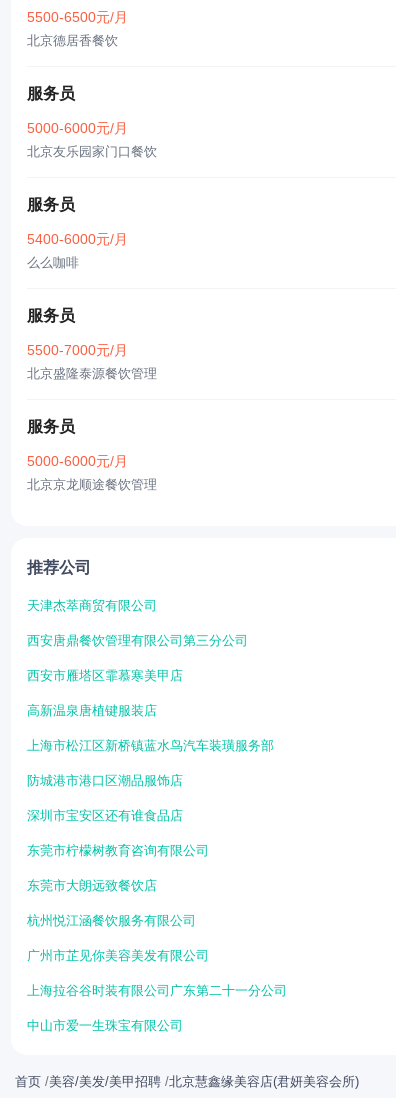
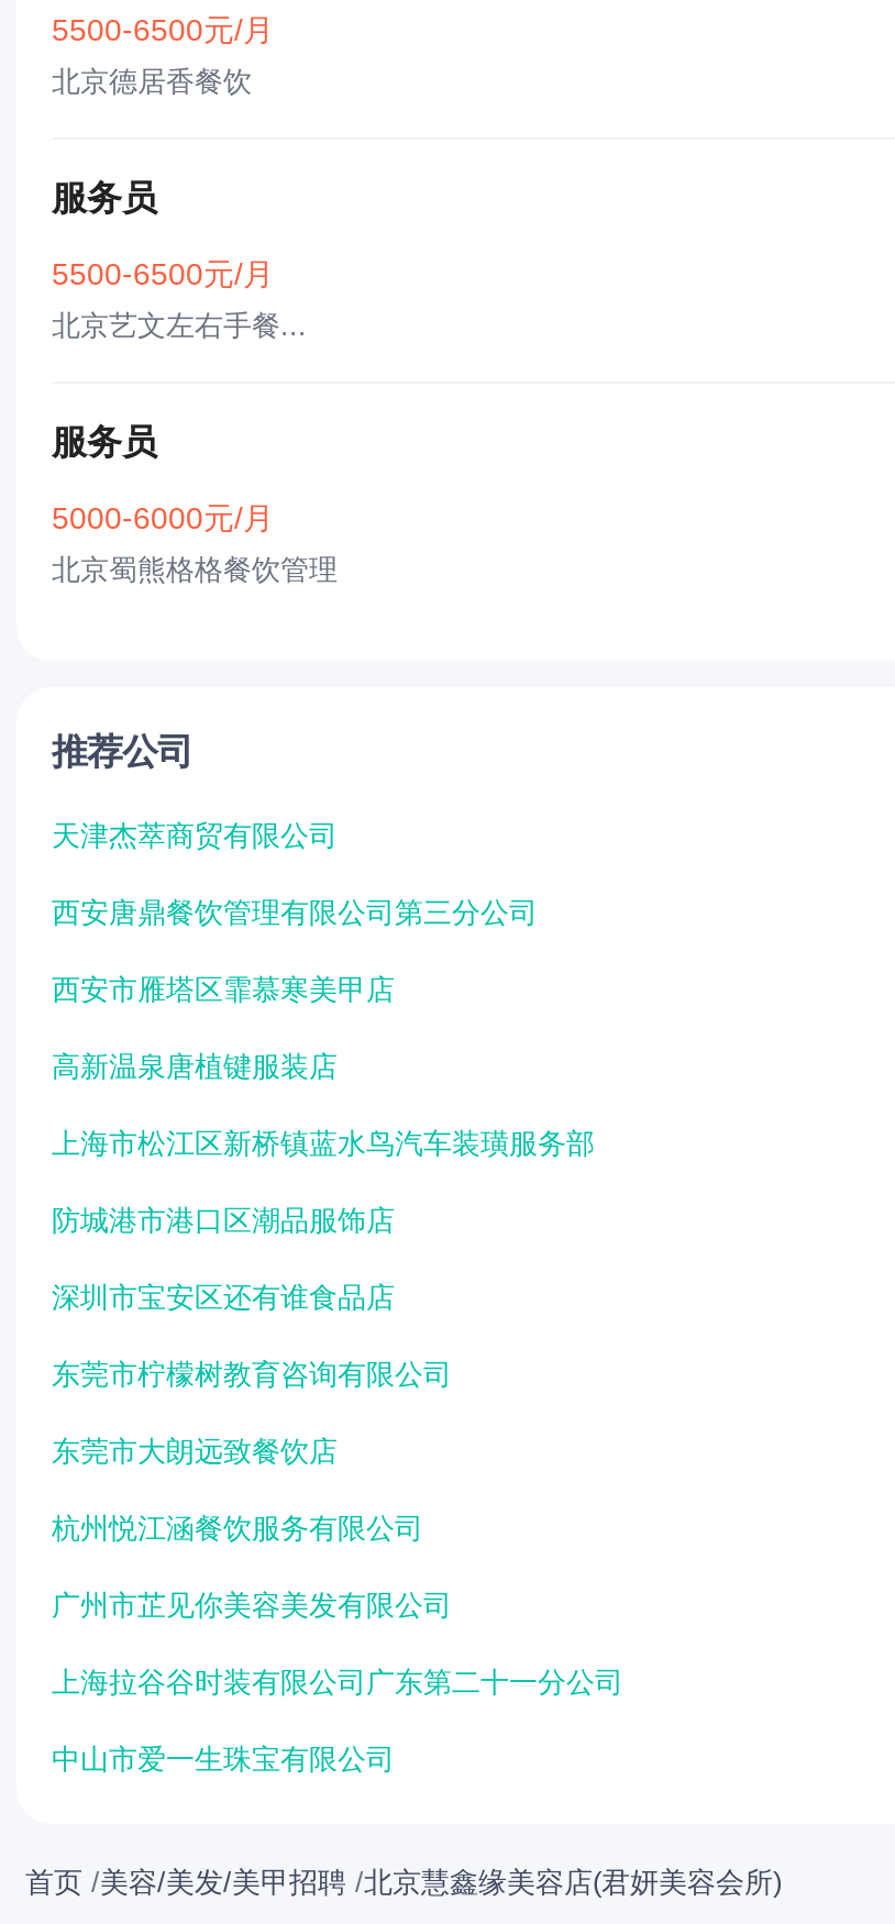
- 5000-6000元/月
- 北京友乐园家门口餐饮
- 服务员
- 5400-6000元/月
- 么么咖啡
- 服务员
- 5500-7000元/月
- 北京盛隆泰源餐饮管理
+ 5500-6500元/月
+ 北京艺文左右手餐...

- 北京京龙顺途餐饮管理
+ 北京蜀熊格格餐饮管理
